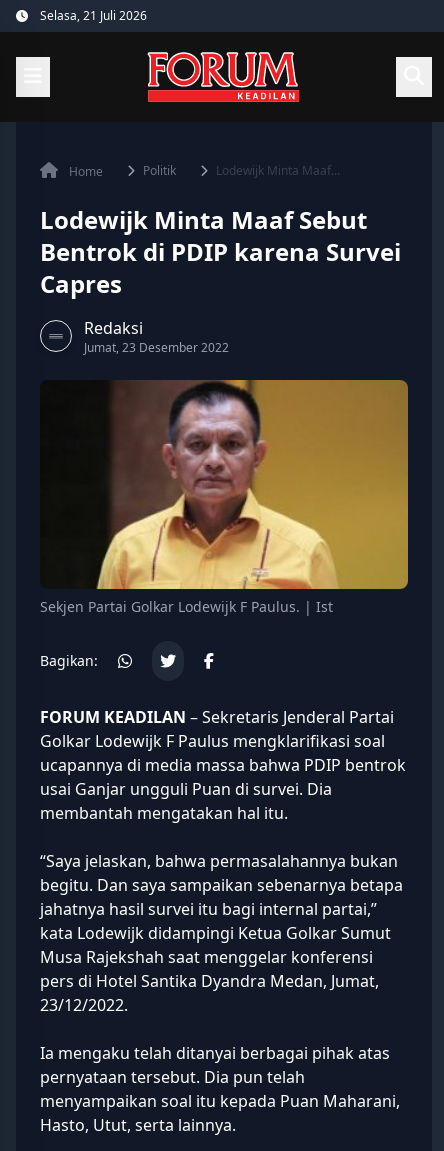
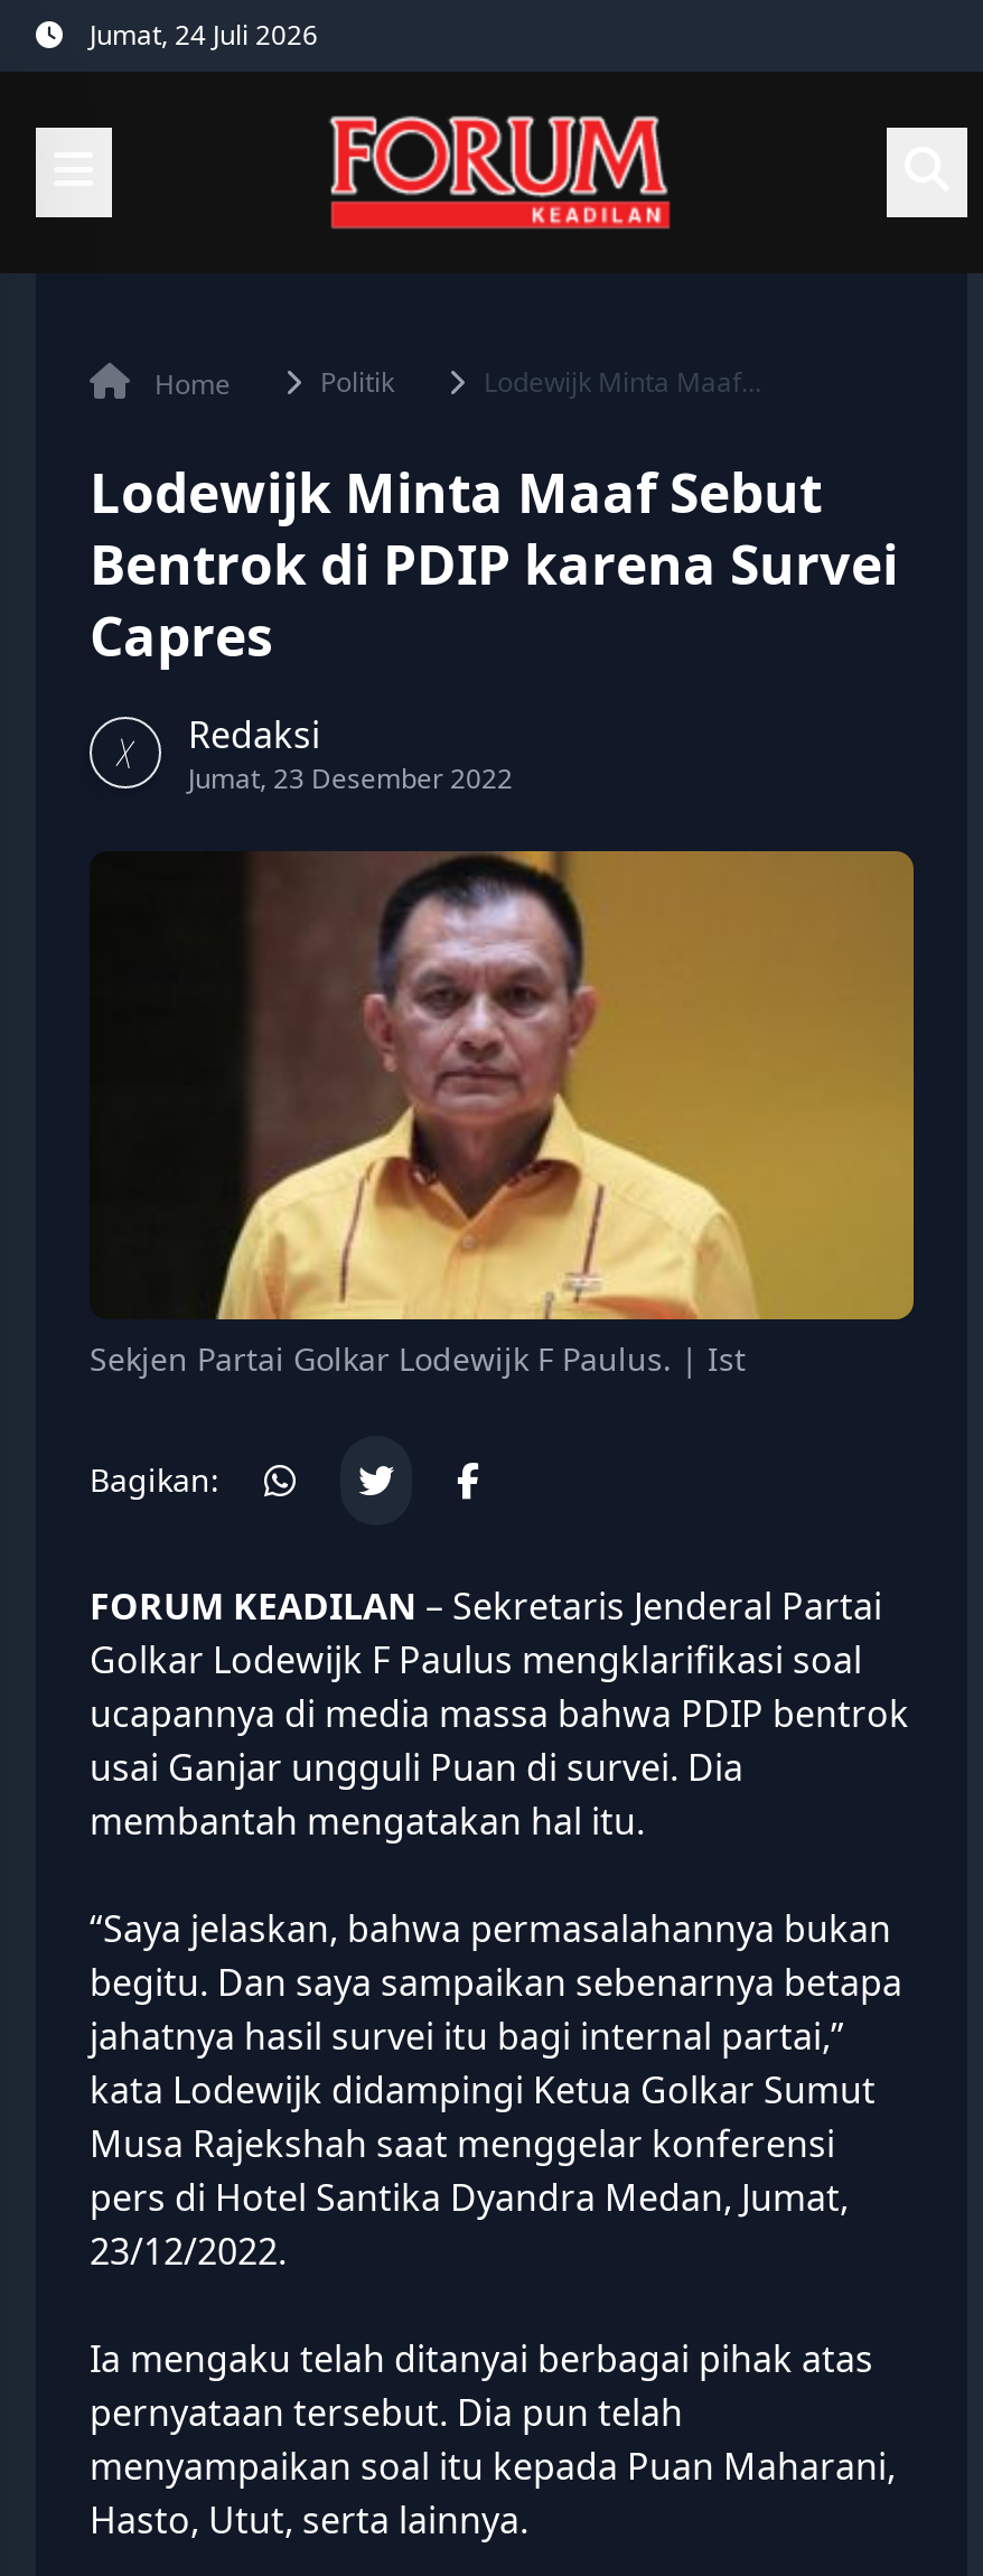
- Selasa, 21 Juli 2026
+ Jumat, 24 Juli 2026
